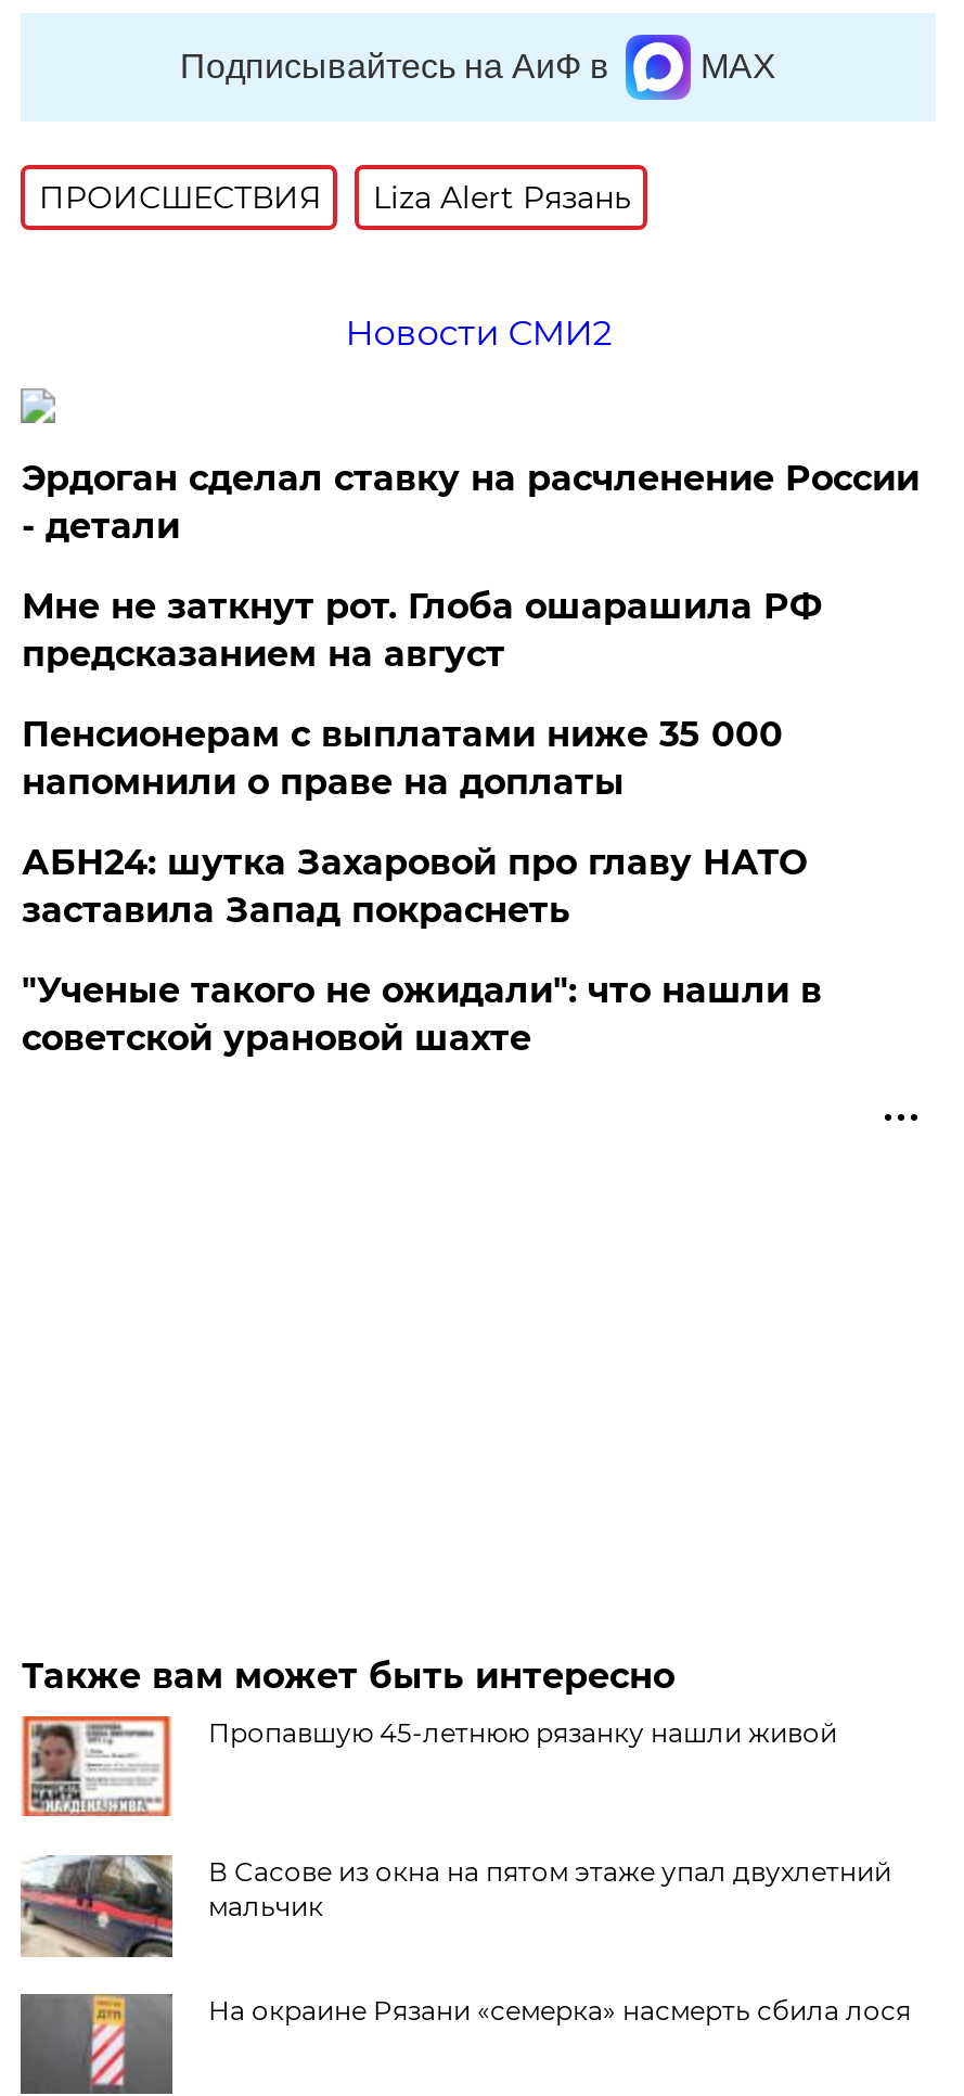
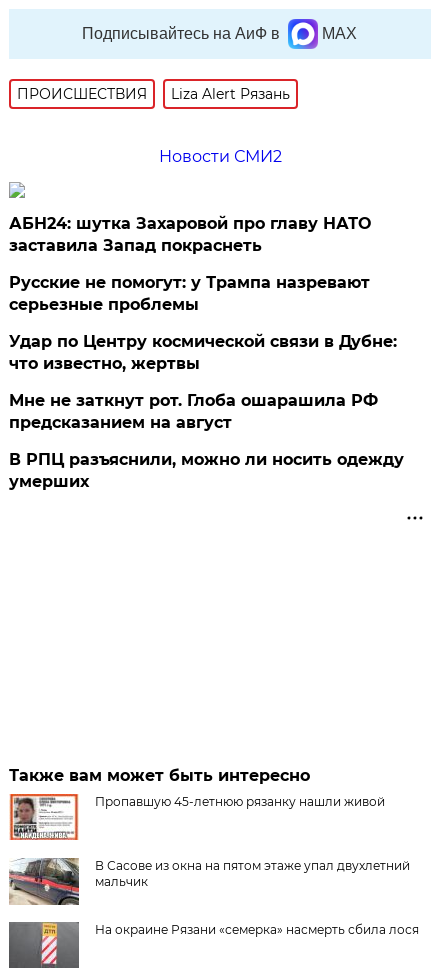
- Эрдоган сделал ставку на расчленение России
- - детали
- Пенсионерам с выплатами ниже 35 000
- напомнили о праве на доплаты

moved down: Мне не заткнут рот. Глоба ошарашила РФ | предсказанием на август

moved up: АБН24: шутка Захаровой про главу НАТО | заставила Запад покраснеть

- "Ученые такого не ожидали": что нашли в
- советской урановой шахте
+ Русские не помогут: у Трампа назревают
+ серьезные проблемы
+ Удар по Центру космической связи в Дубне:
+ что известно, жертвы
+ В РПЦ разъяснили, можно ли носить одежду
+ умерших
